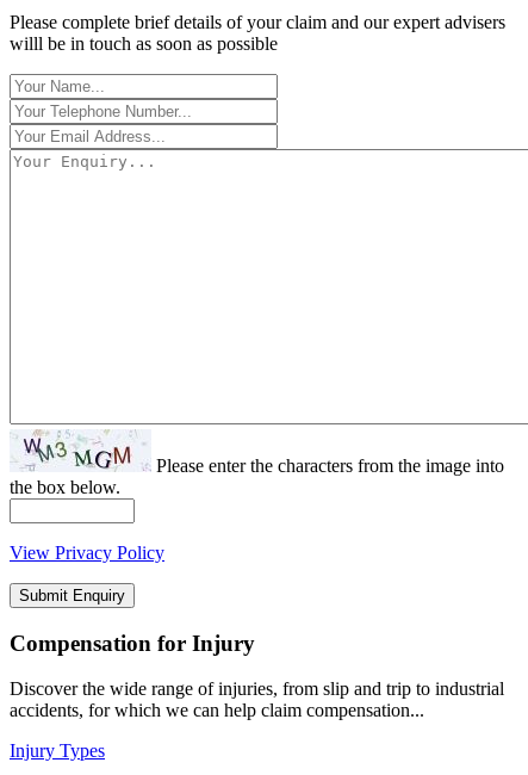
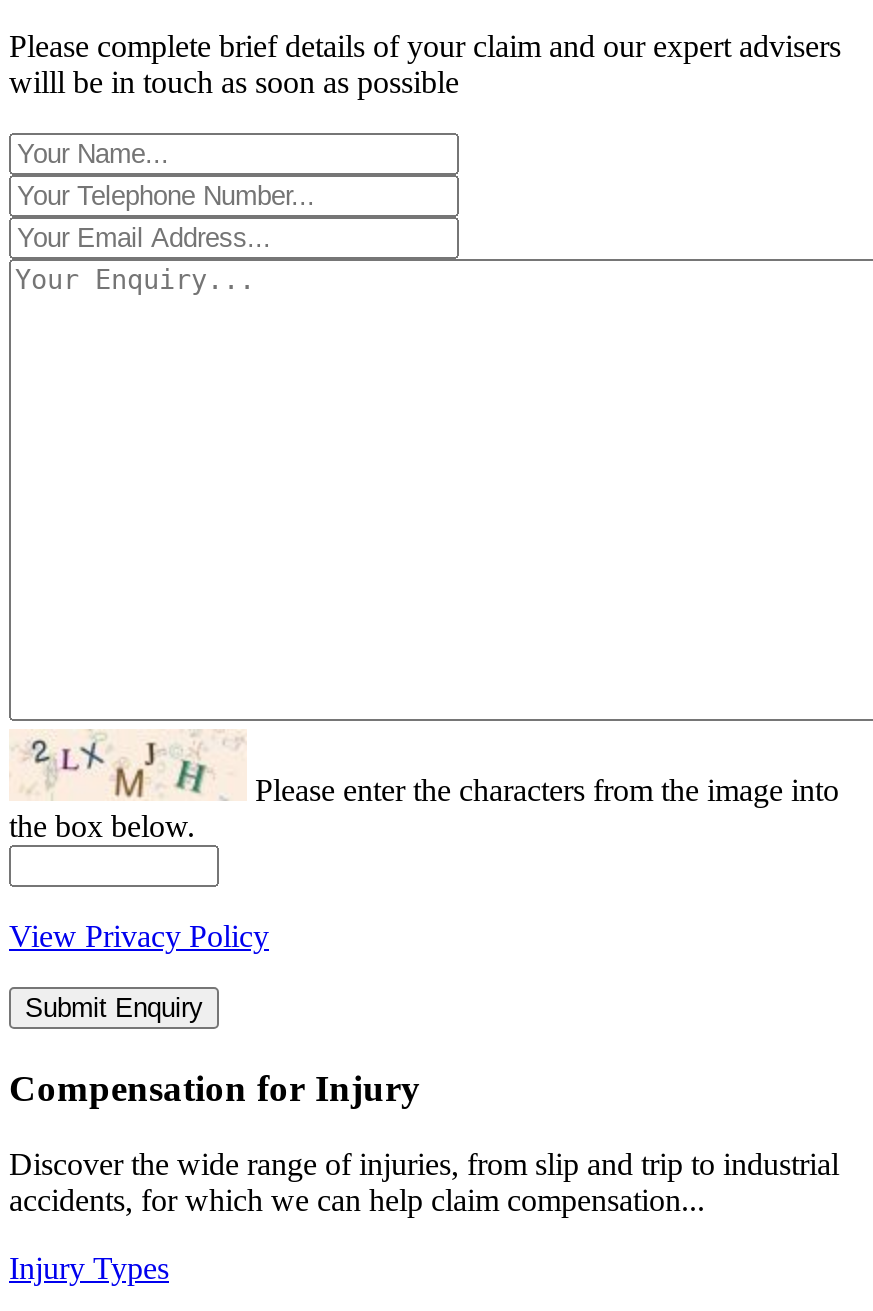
- [image]
+ [image]
